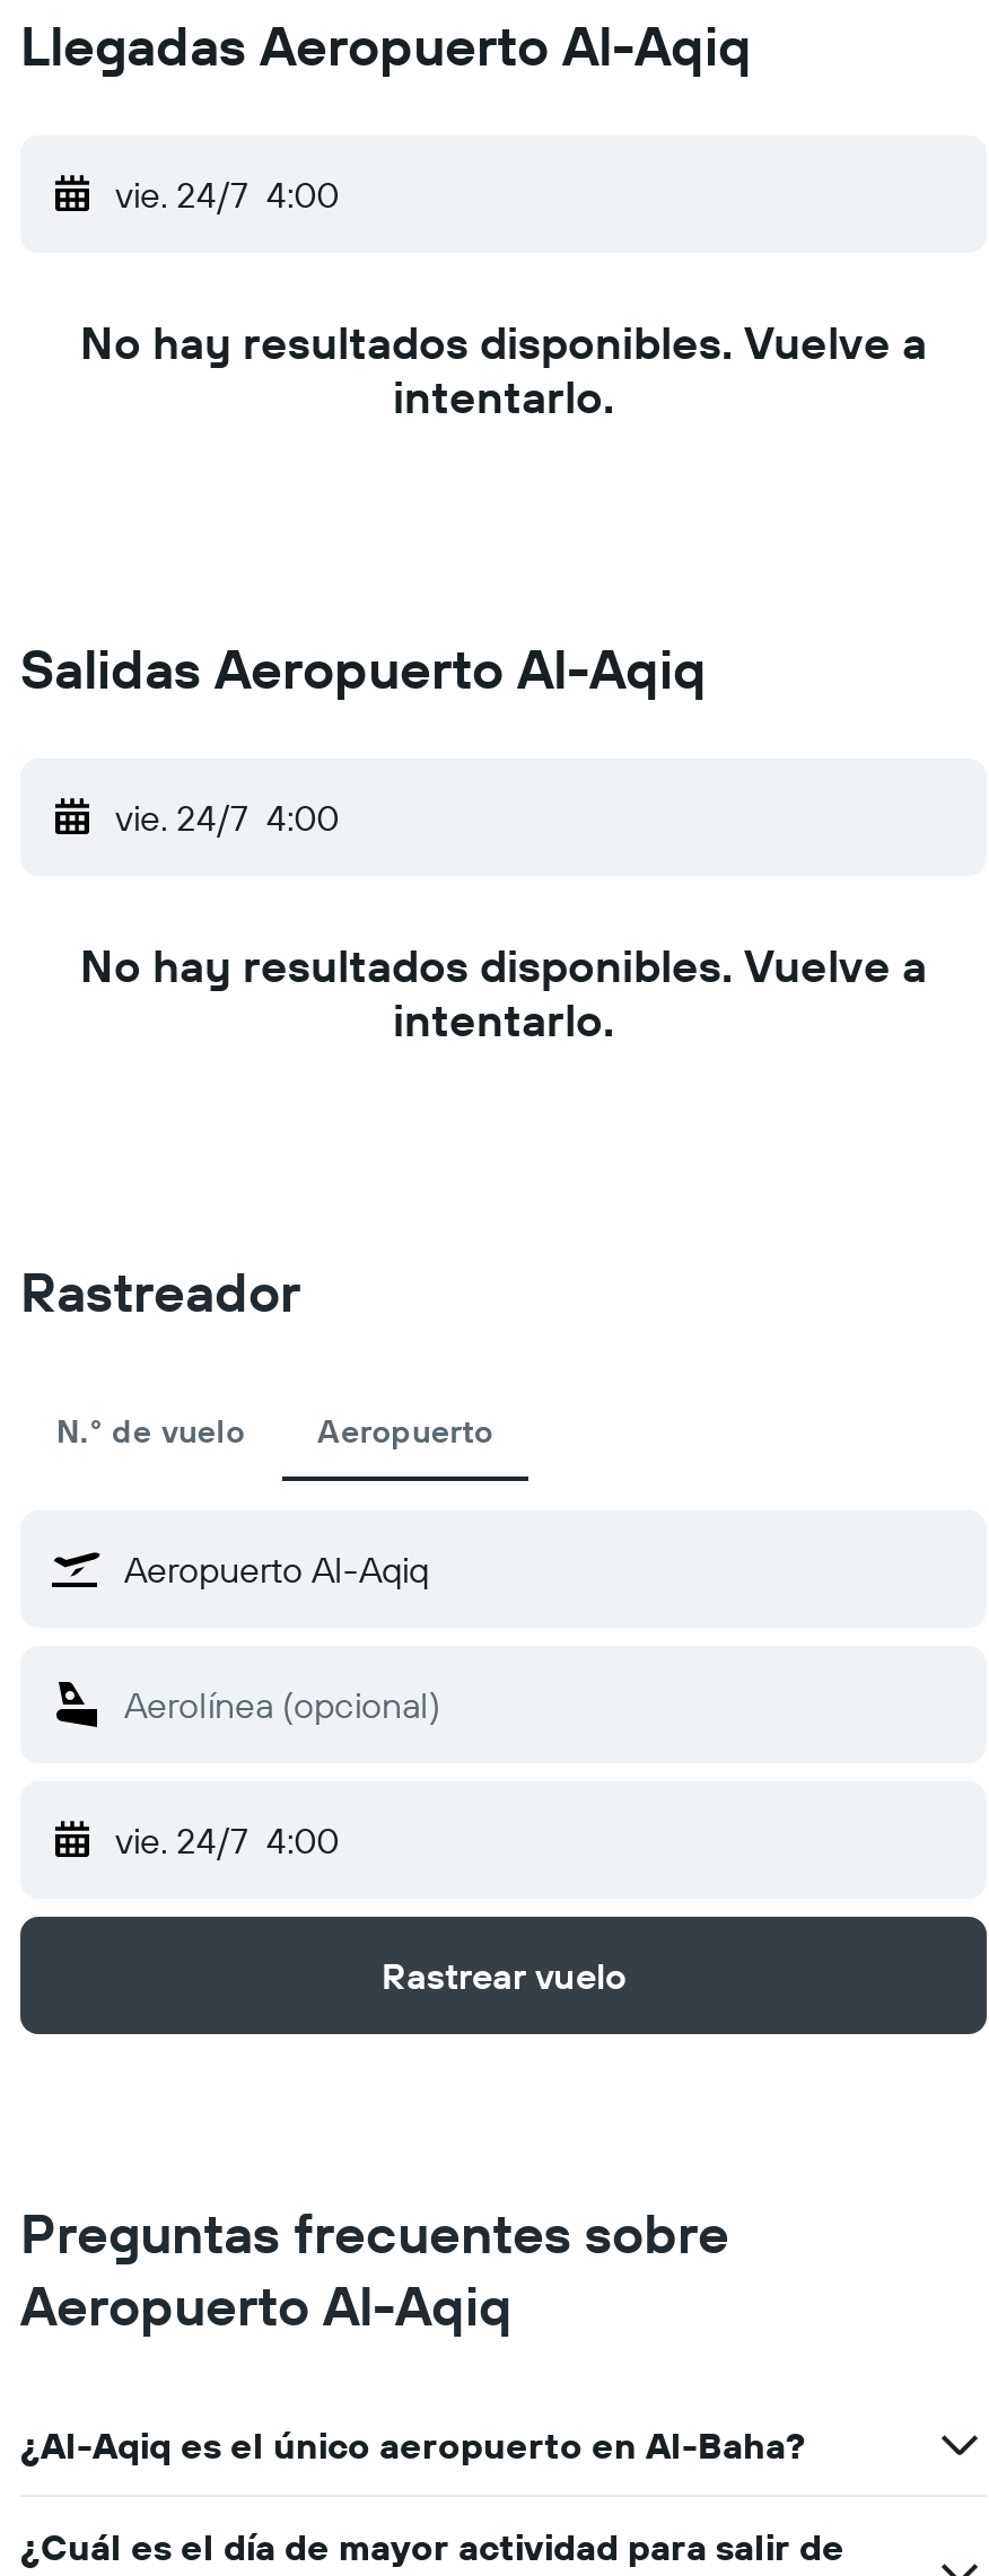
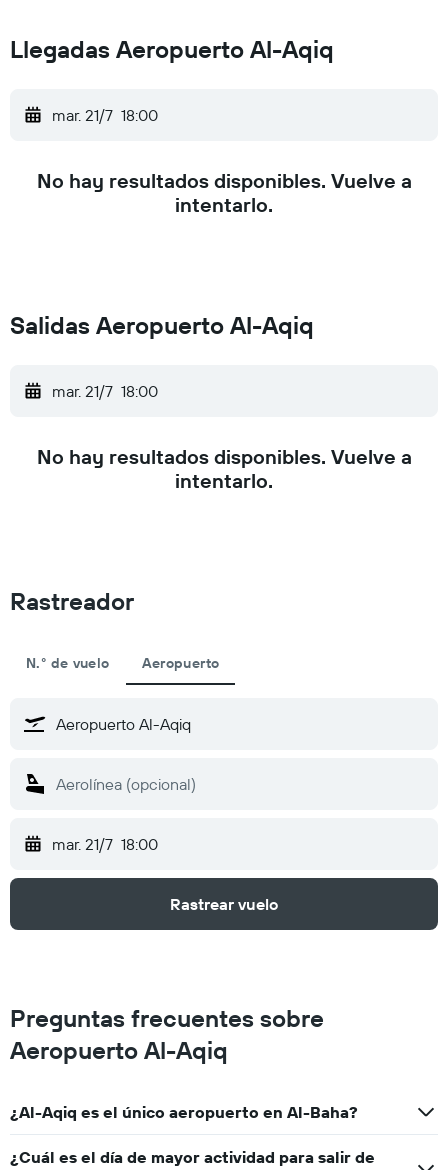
- vie. 24/7 4:00
+ mar. 21/7 18:00

- vie. 24/7 4:00
+ mar. 21/7 18:00

- vie. 24/7 4:00
+ mar. 21/7 18:00
